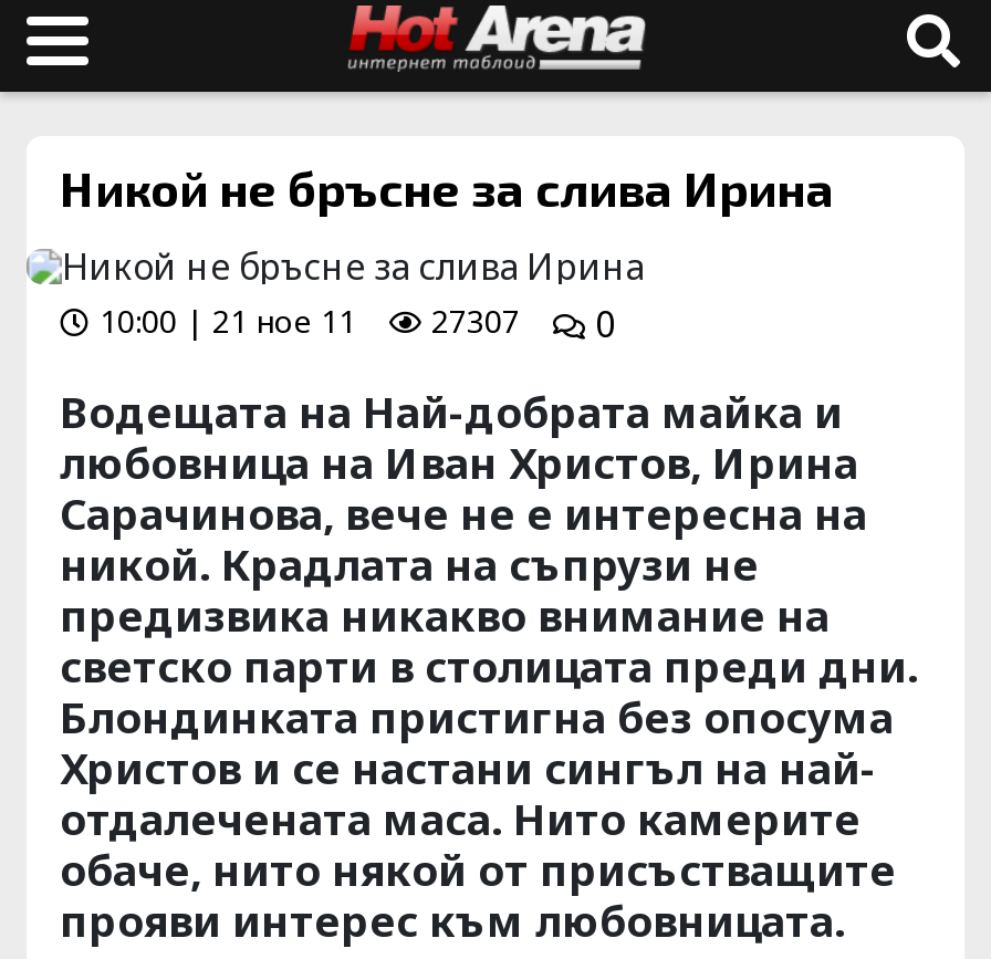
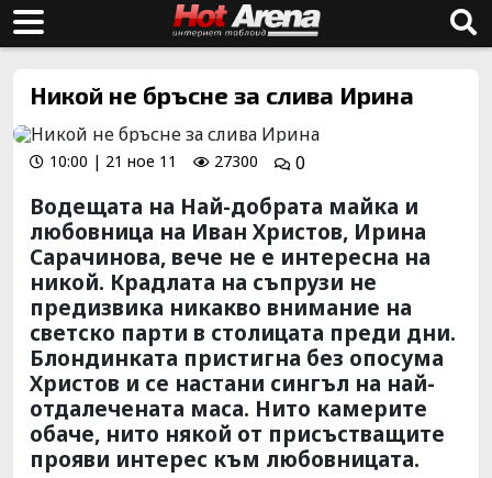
- 27307
+ 27300
